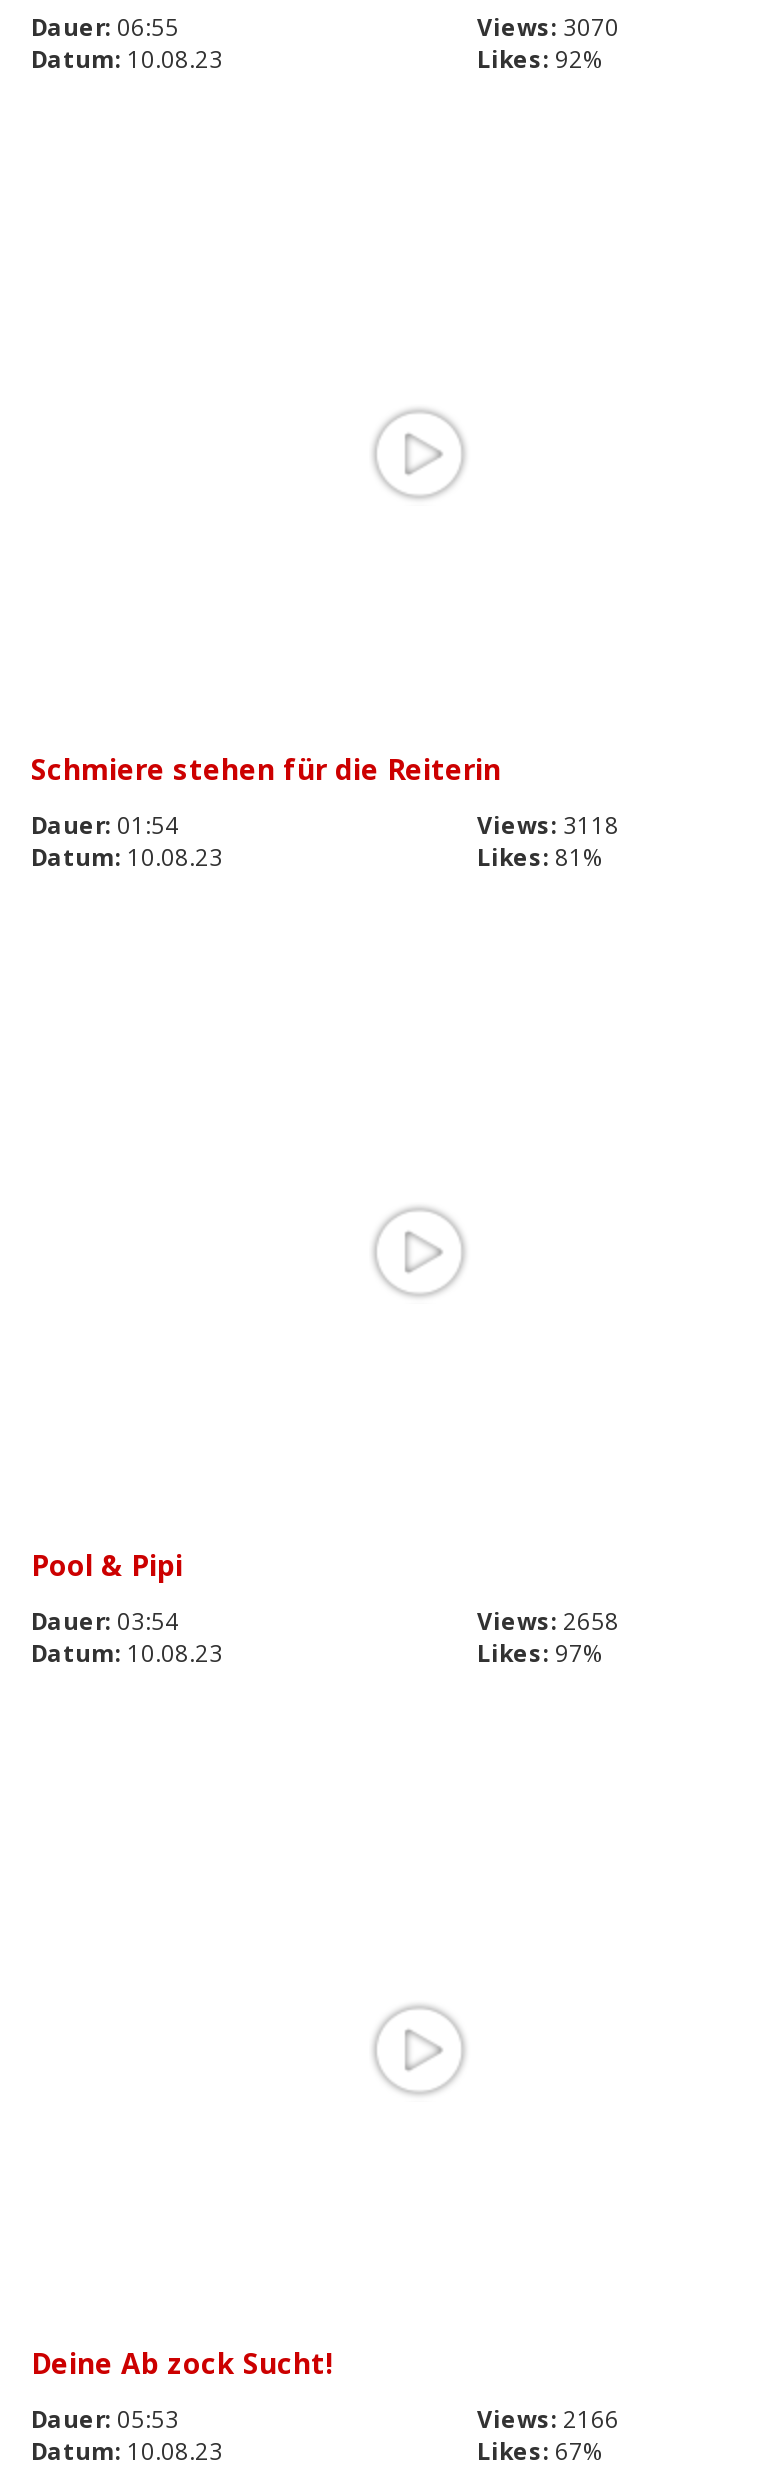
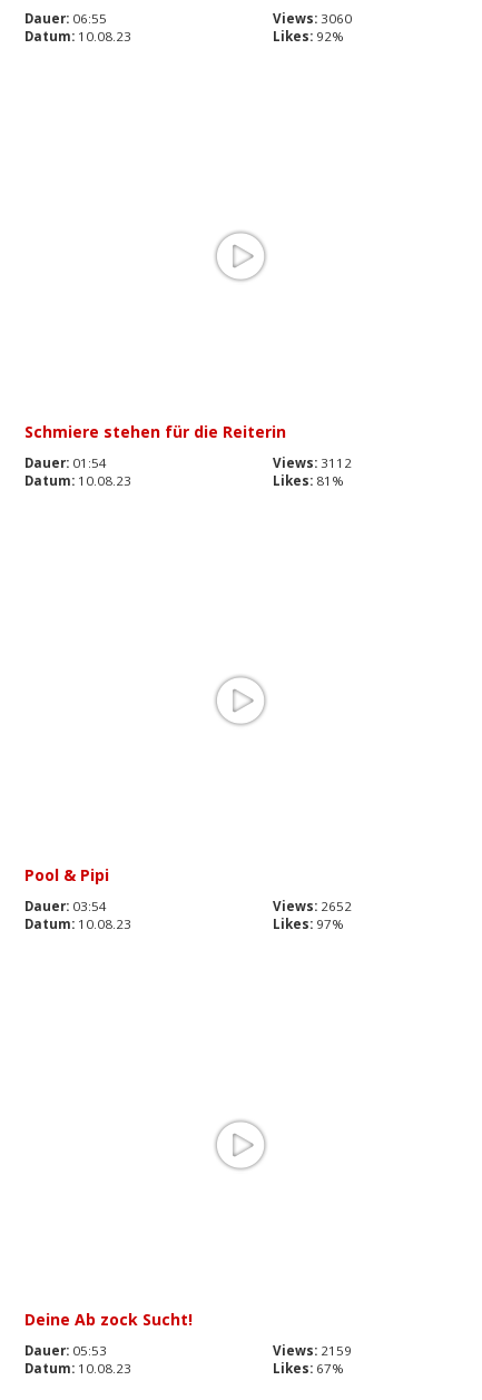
- Views: 3070
+ Views: 3060

- Views: 3118
+ Views: 3112

- Views: 2658
+ Views: 2652

- Views: 2166
+ Views: 2159
